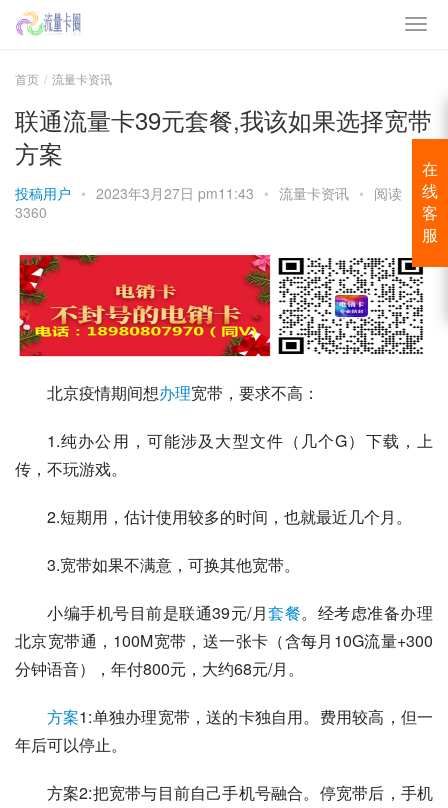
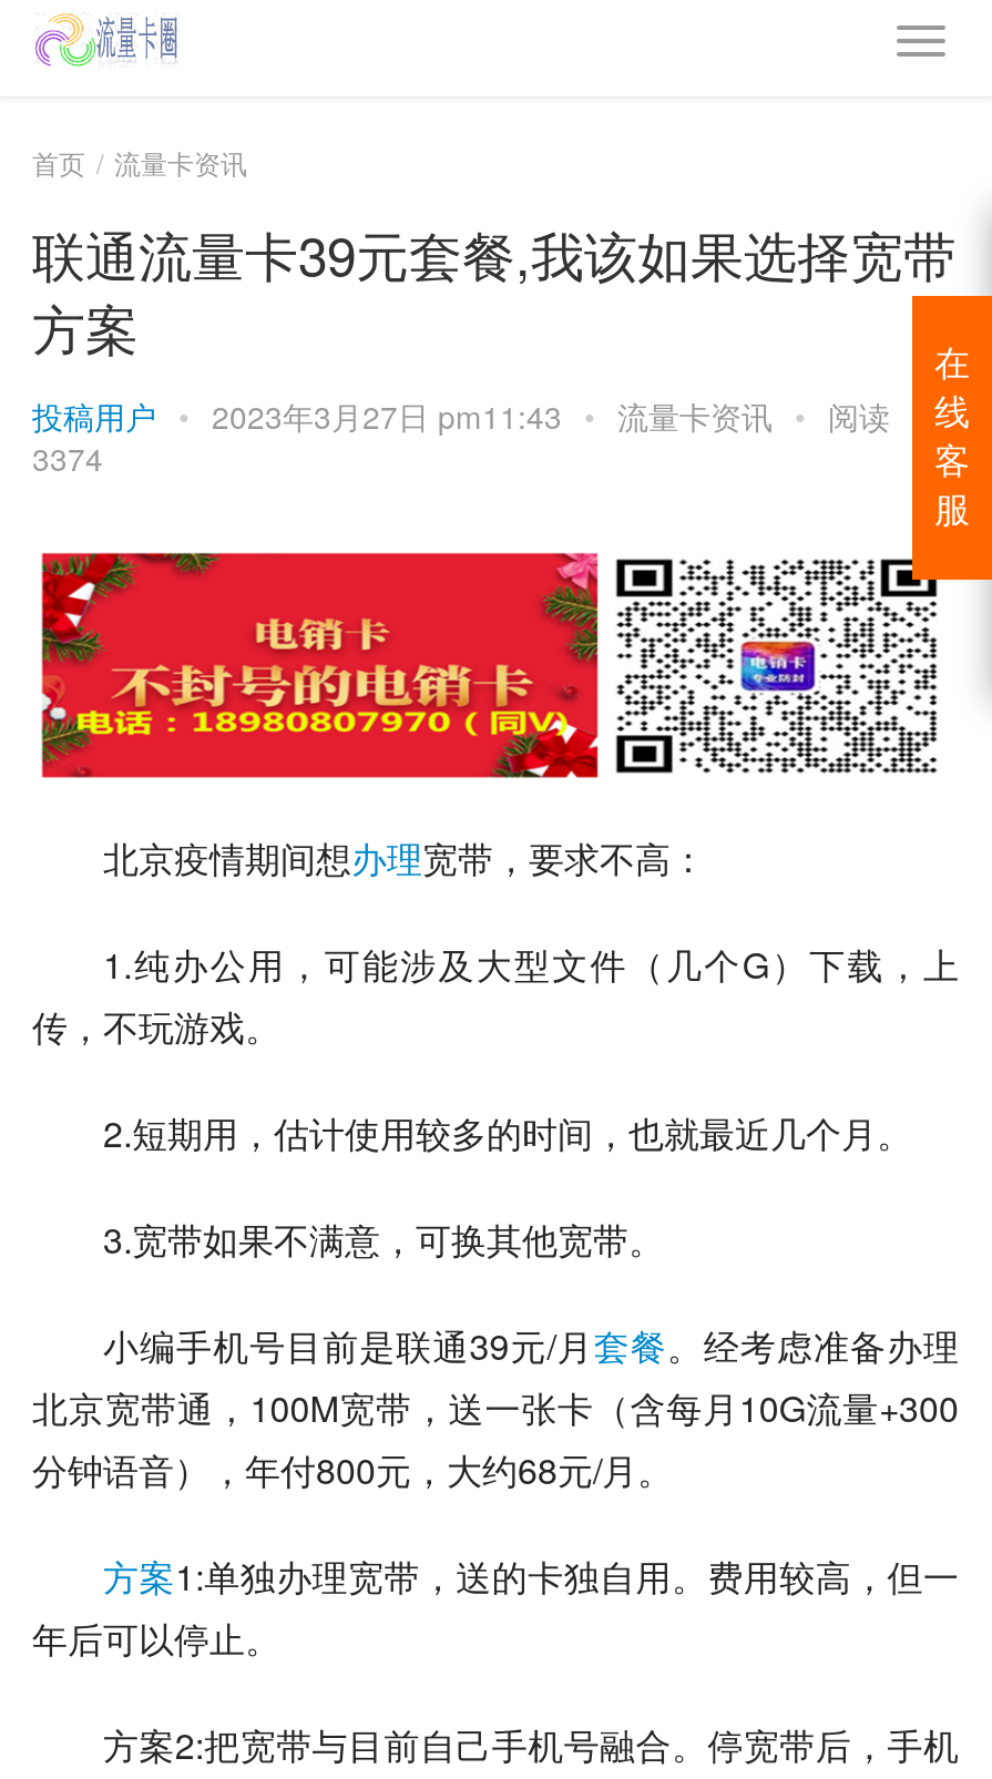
- 3360
+ 3374
